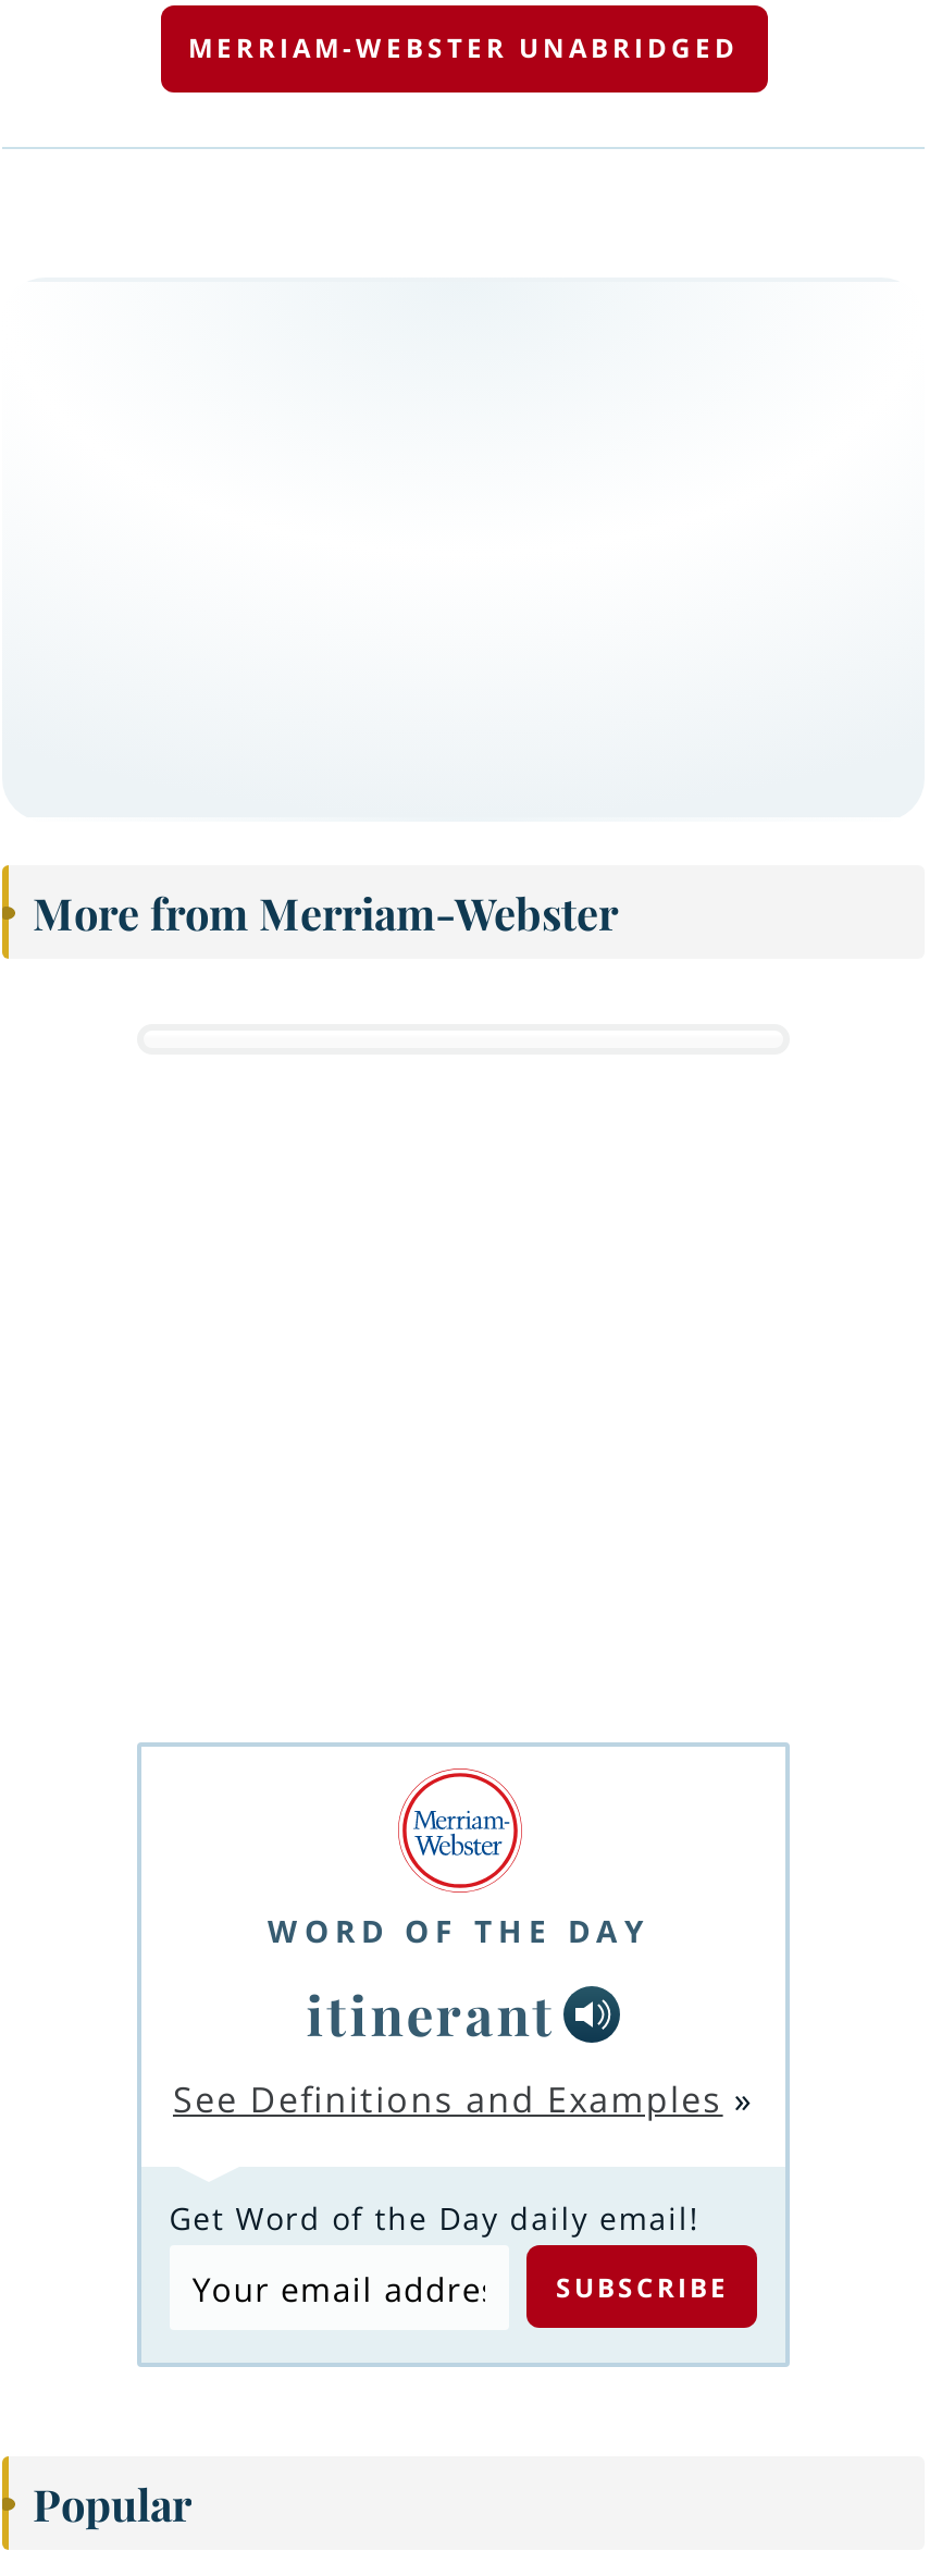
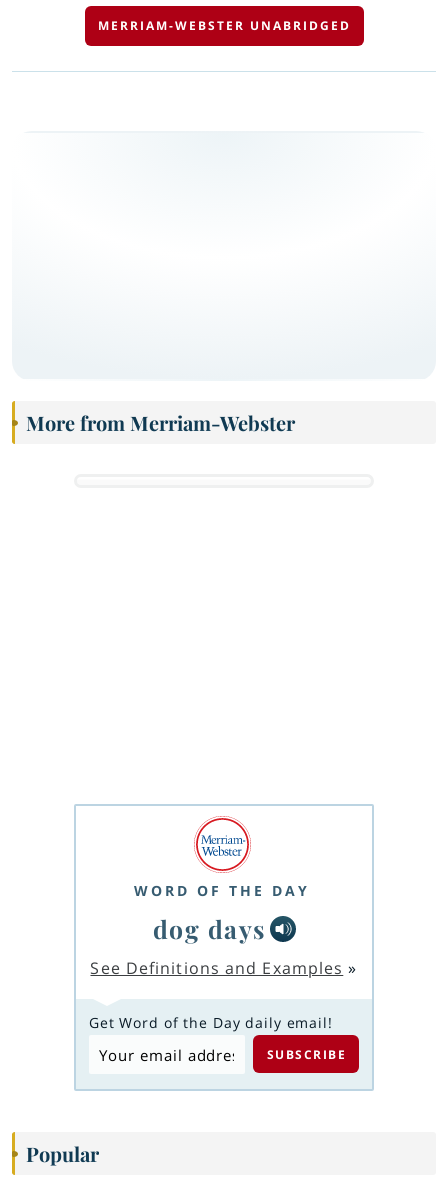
- itinerant
+ dog days
